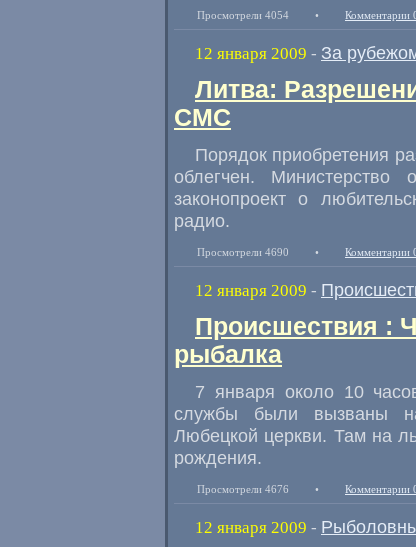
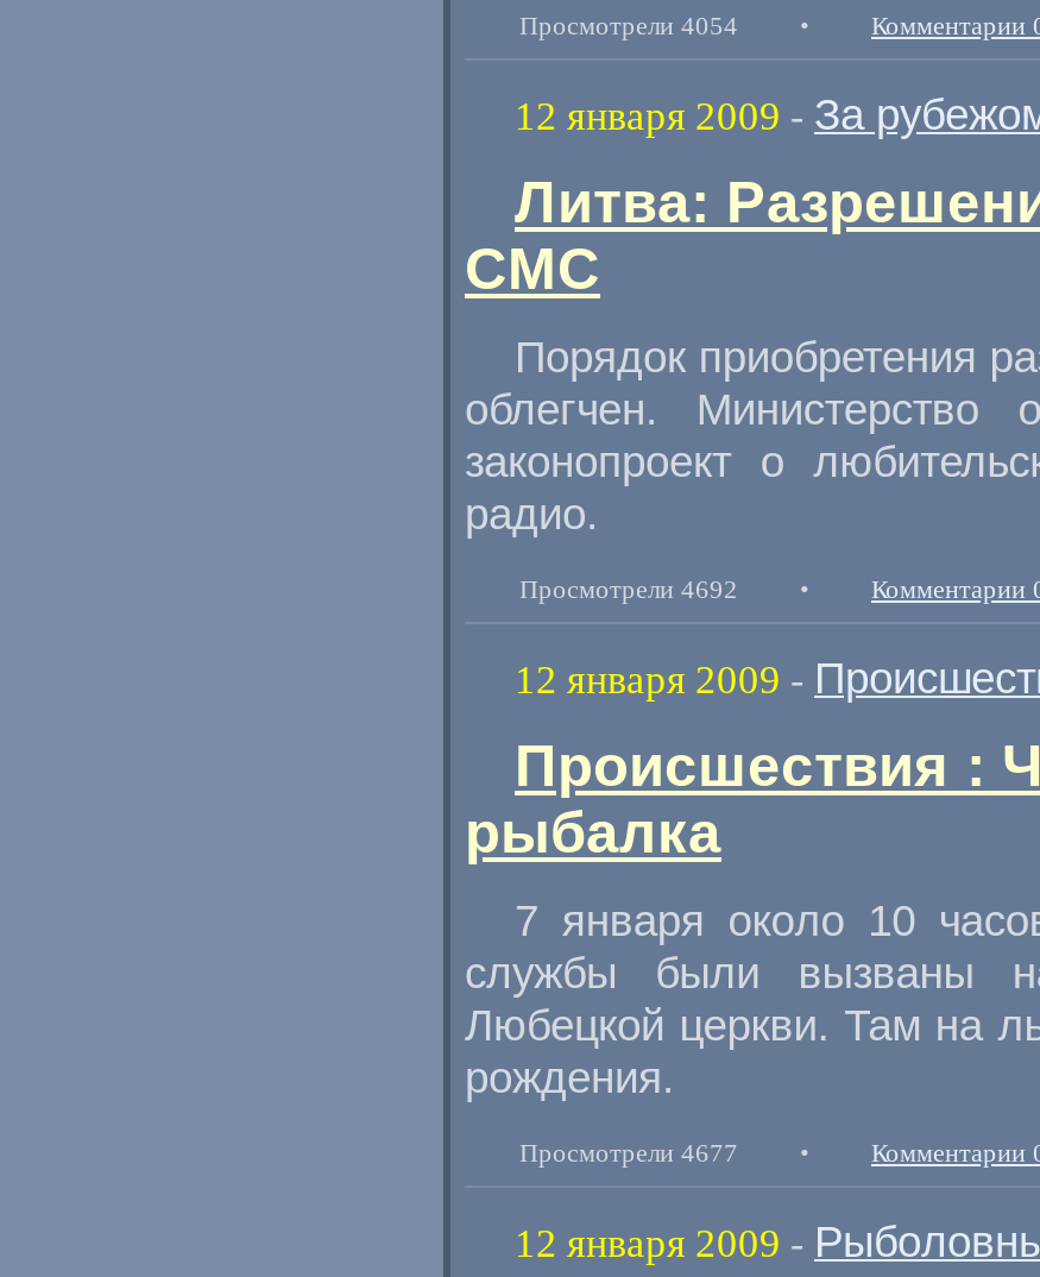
- Просмотрели 4690
+ Просмотрели 4692

- Просмотрели 4676
+ Просмотрели 4677
